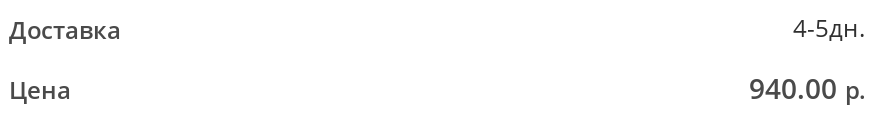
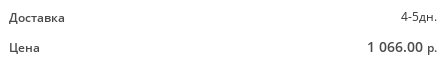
- 940.00 р.
+ 1 066.00 р.
